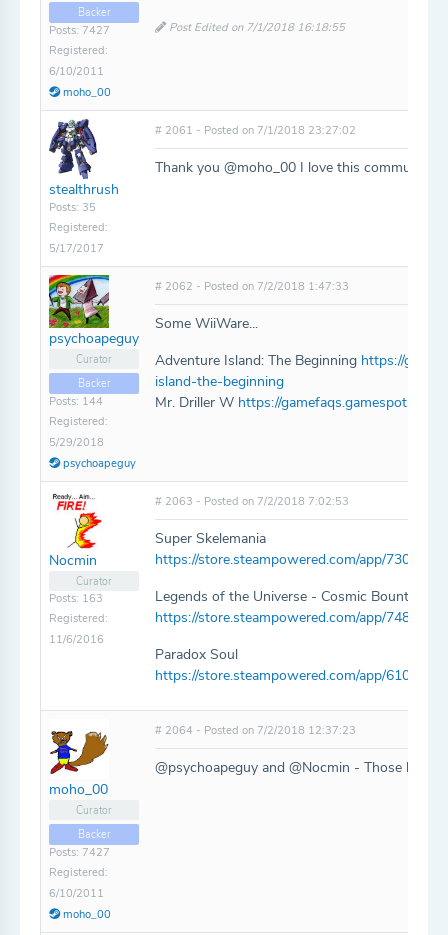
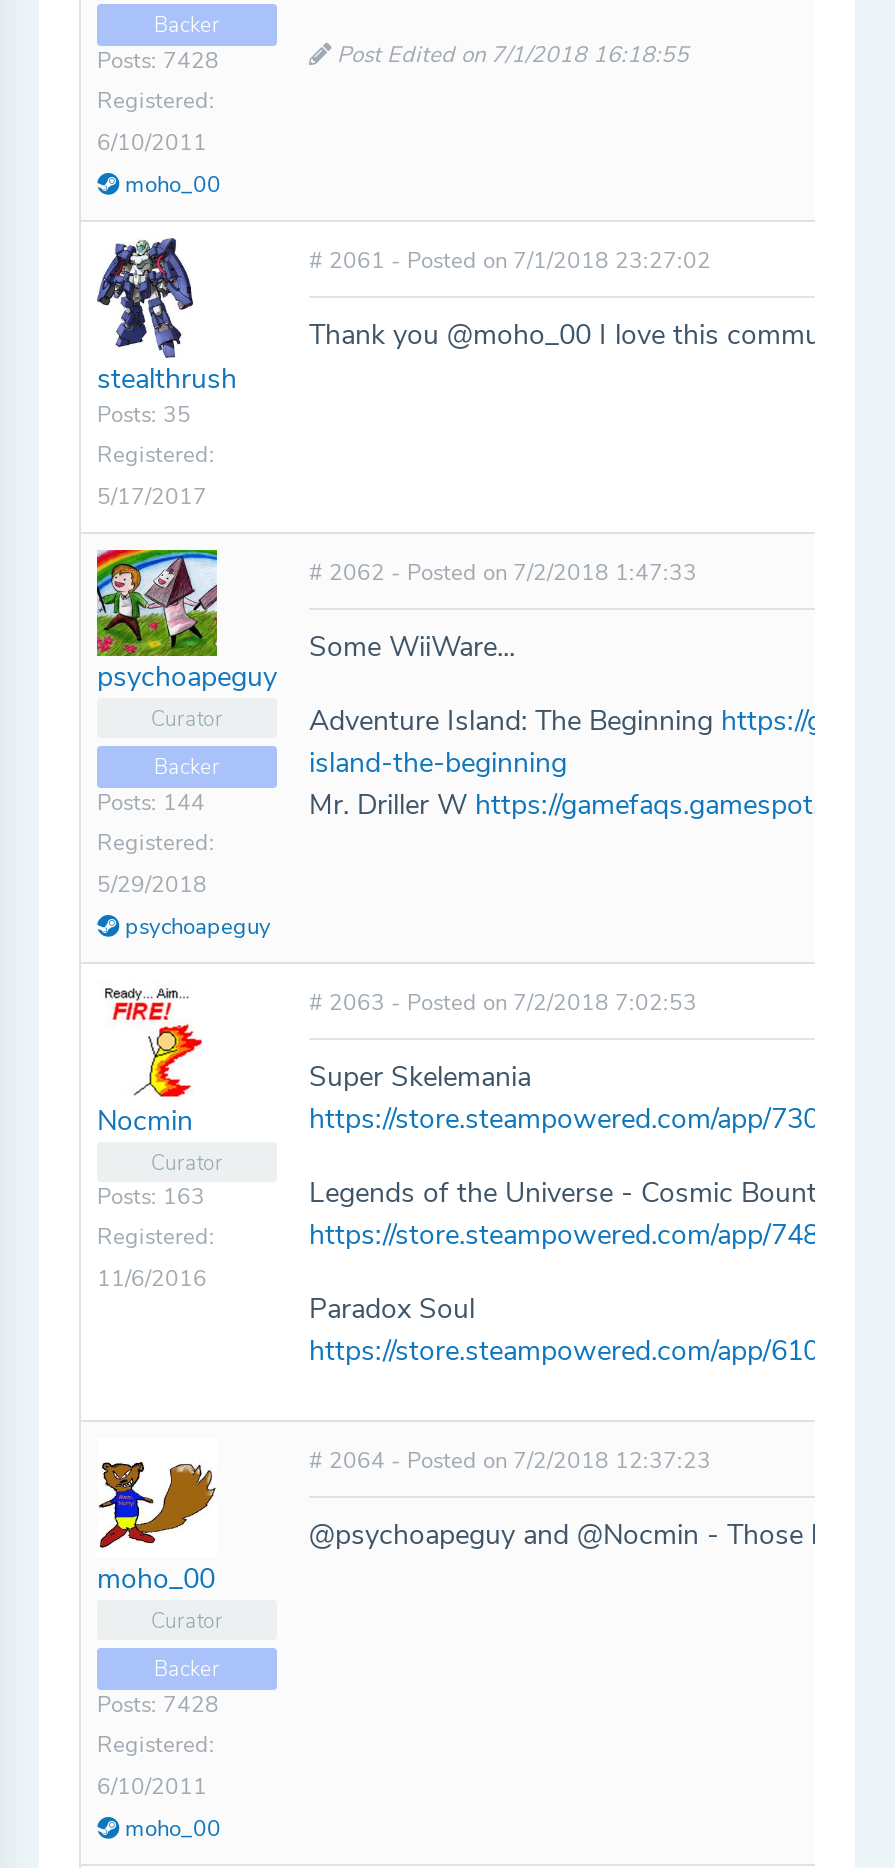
- Posts: 7427
+ Posts: 7428

- Posts: 7427
+ Posts: 7428
